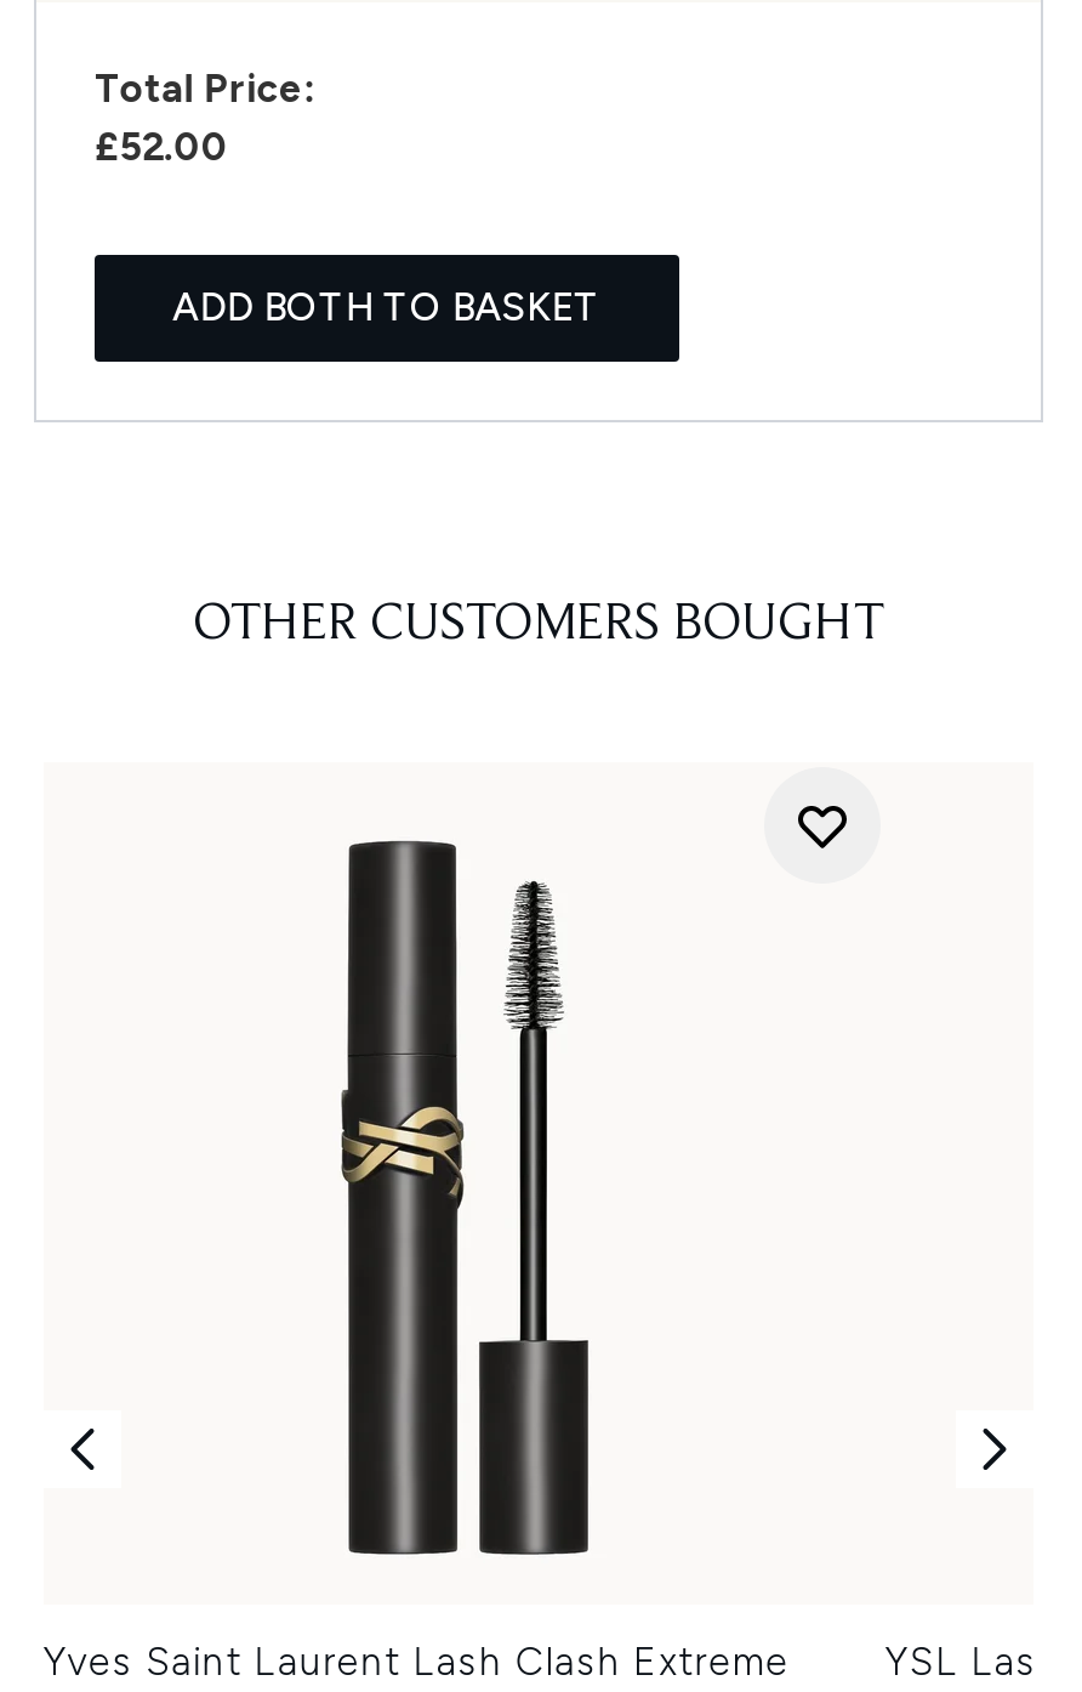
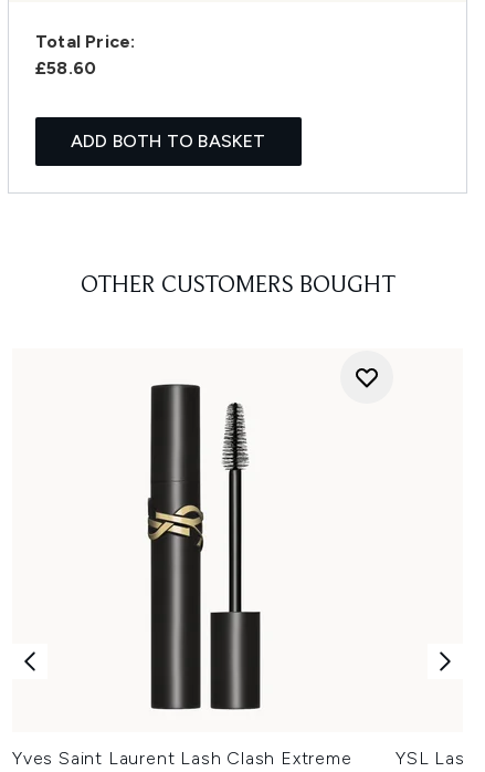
- £52.00
+ £58.60
